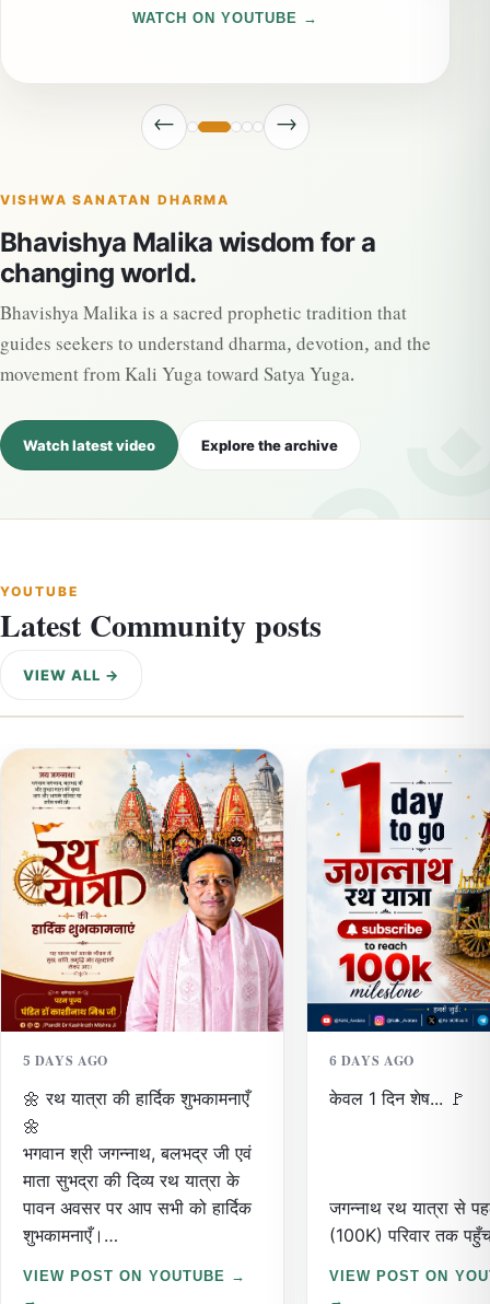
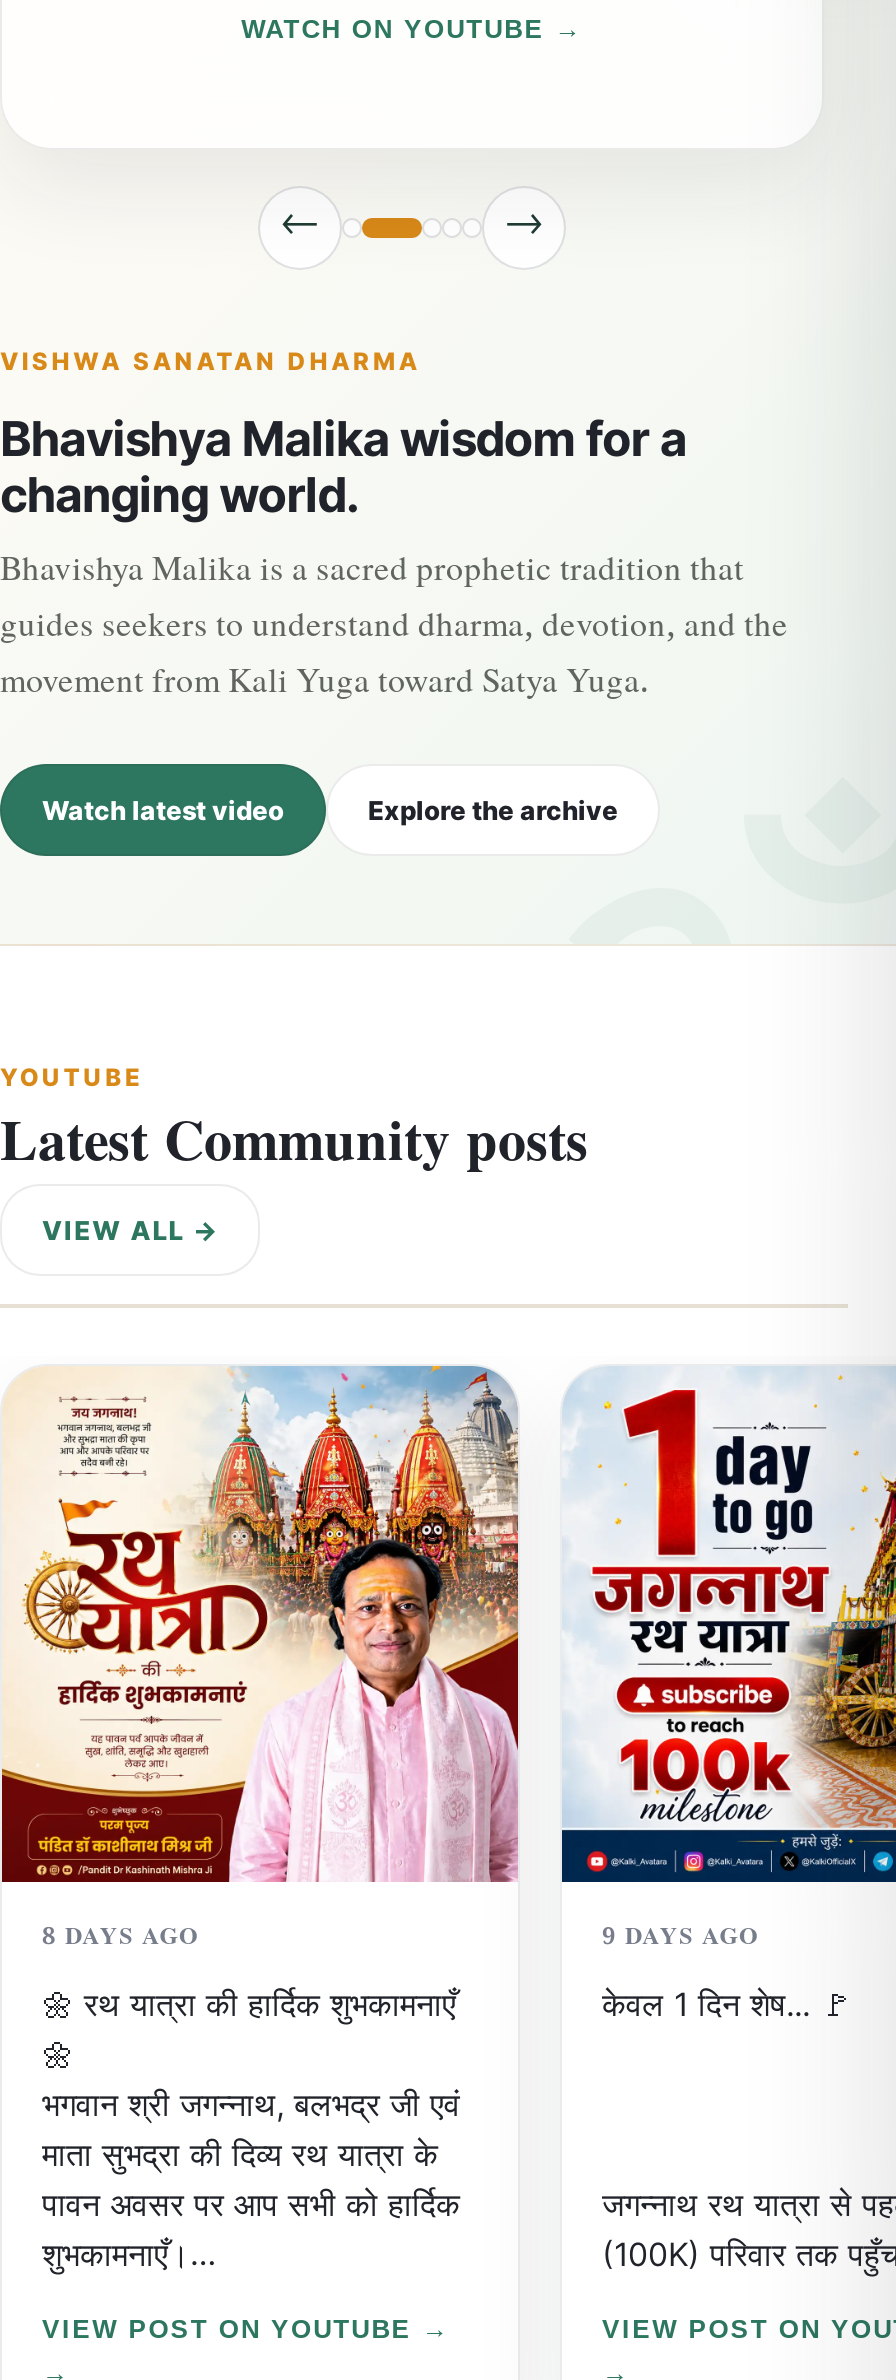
- 5 DAYS AGO
+ 8 DAYS AGO

- 6 DAYS AGO
+ 9 DAYS AGO
